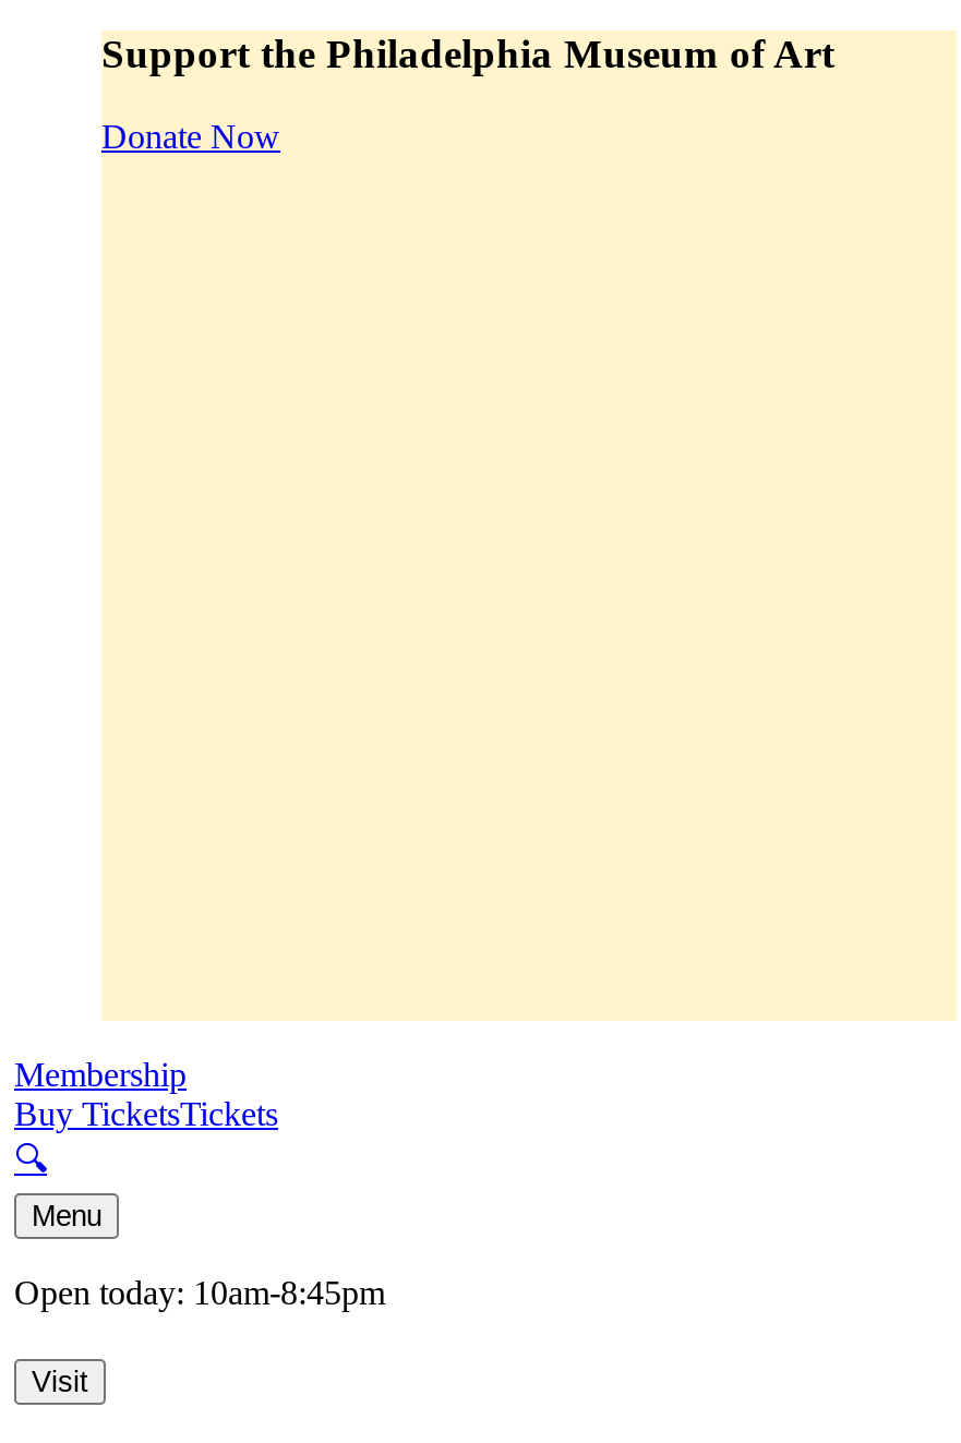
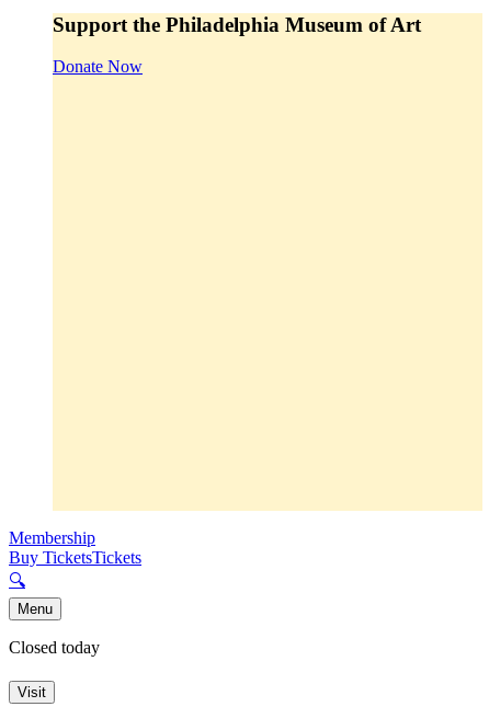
- Open today: 10am-8:45pm
+ Closed today
